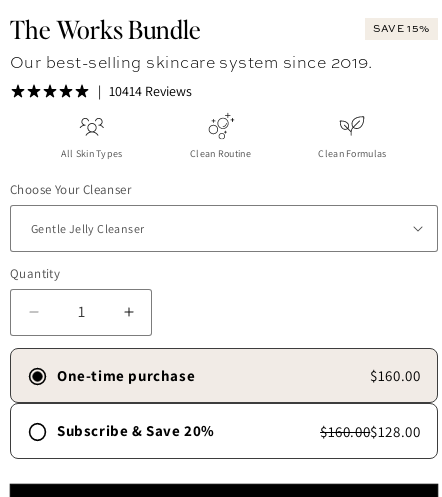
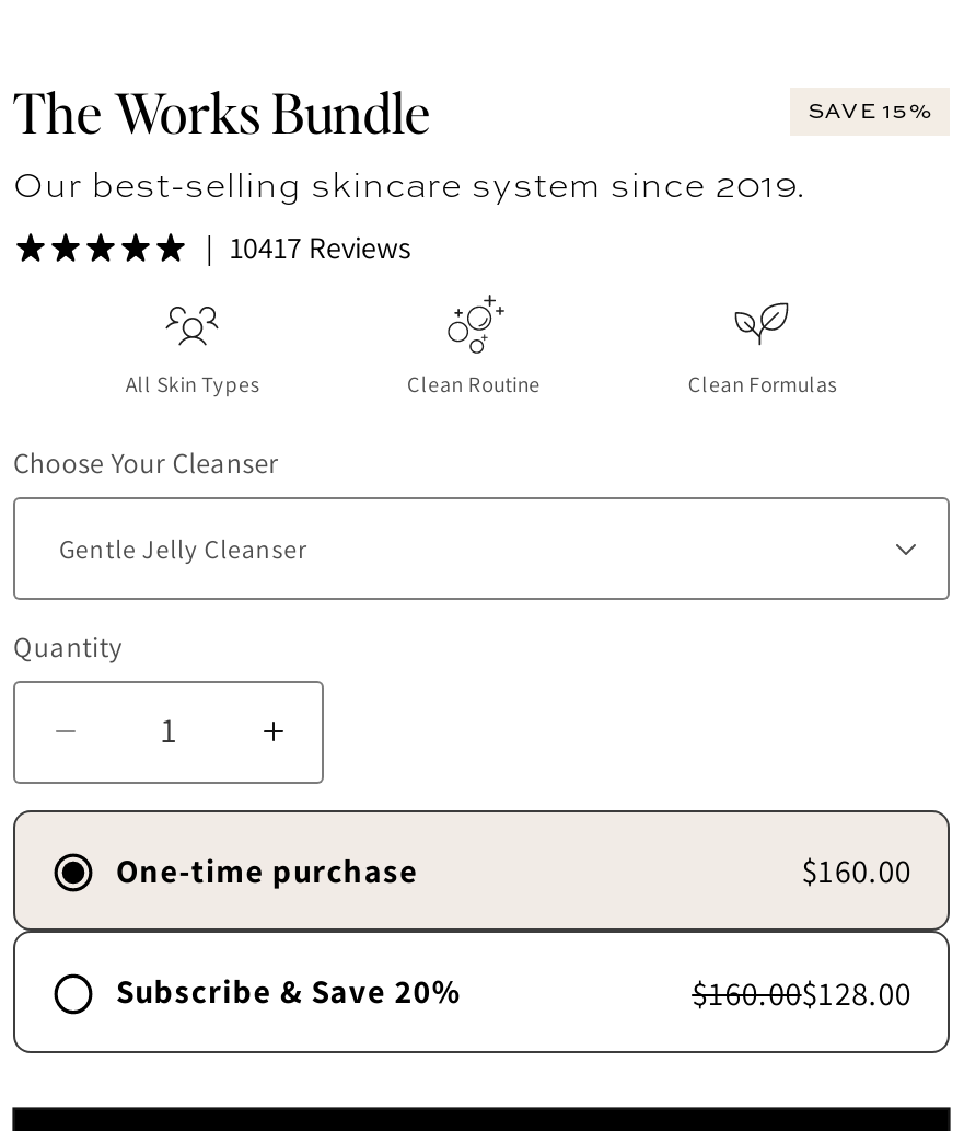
- 10414 Reviews
+ 10417 Reviews
